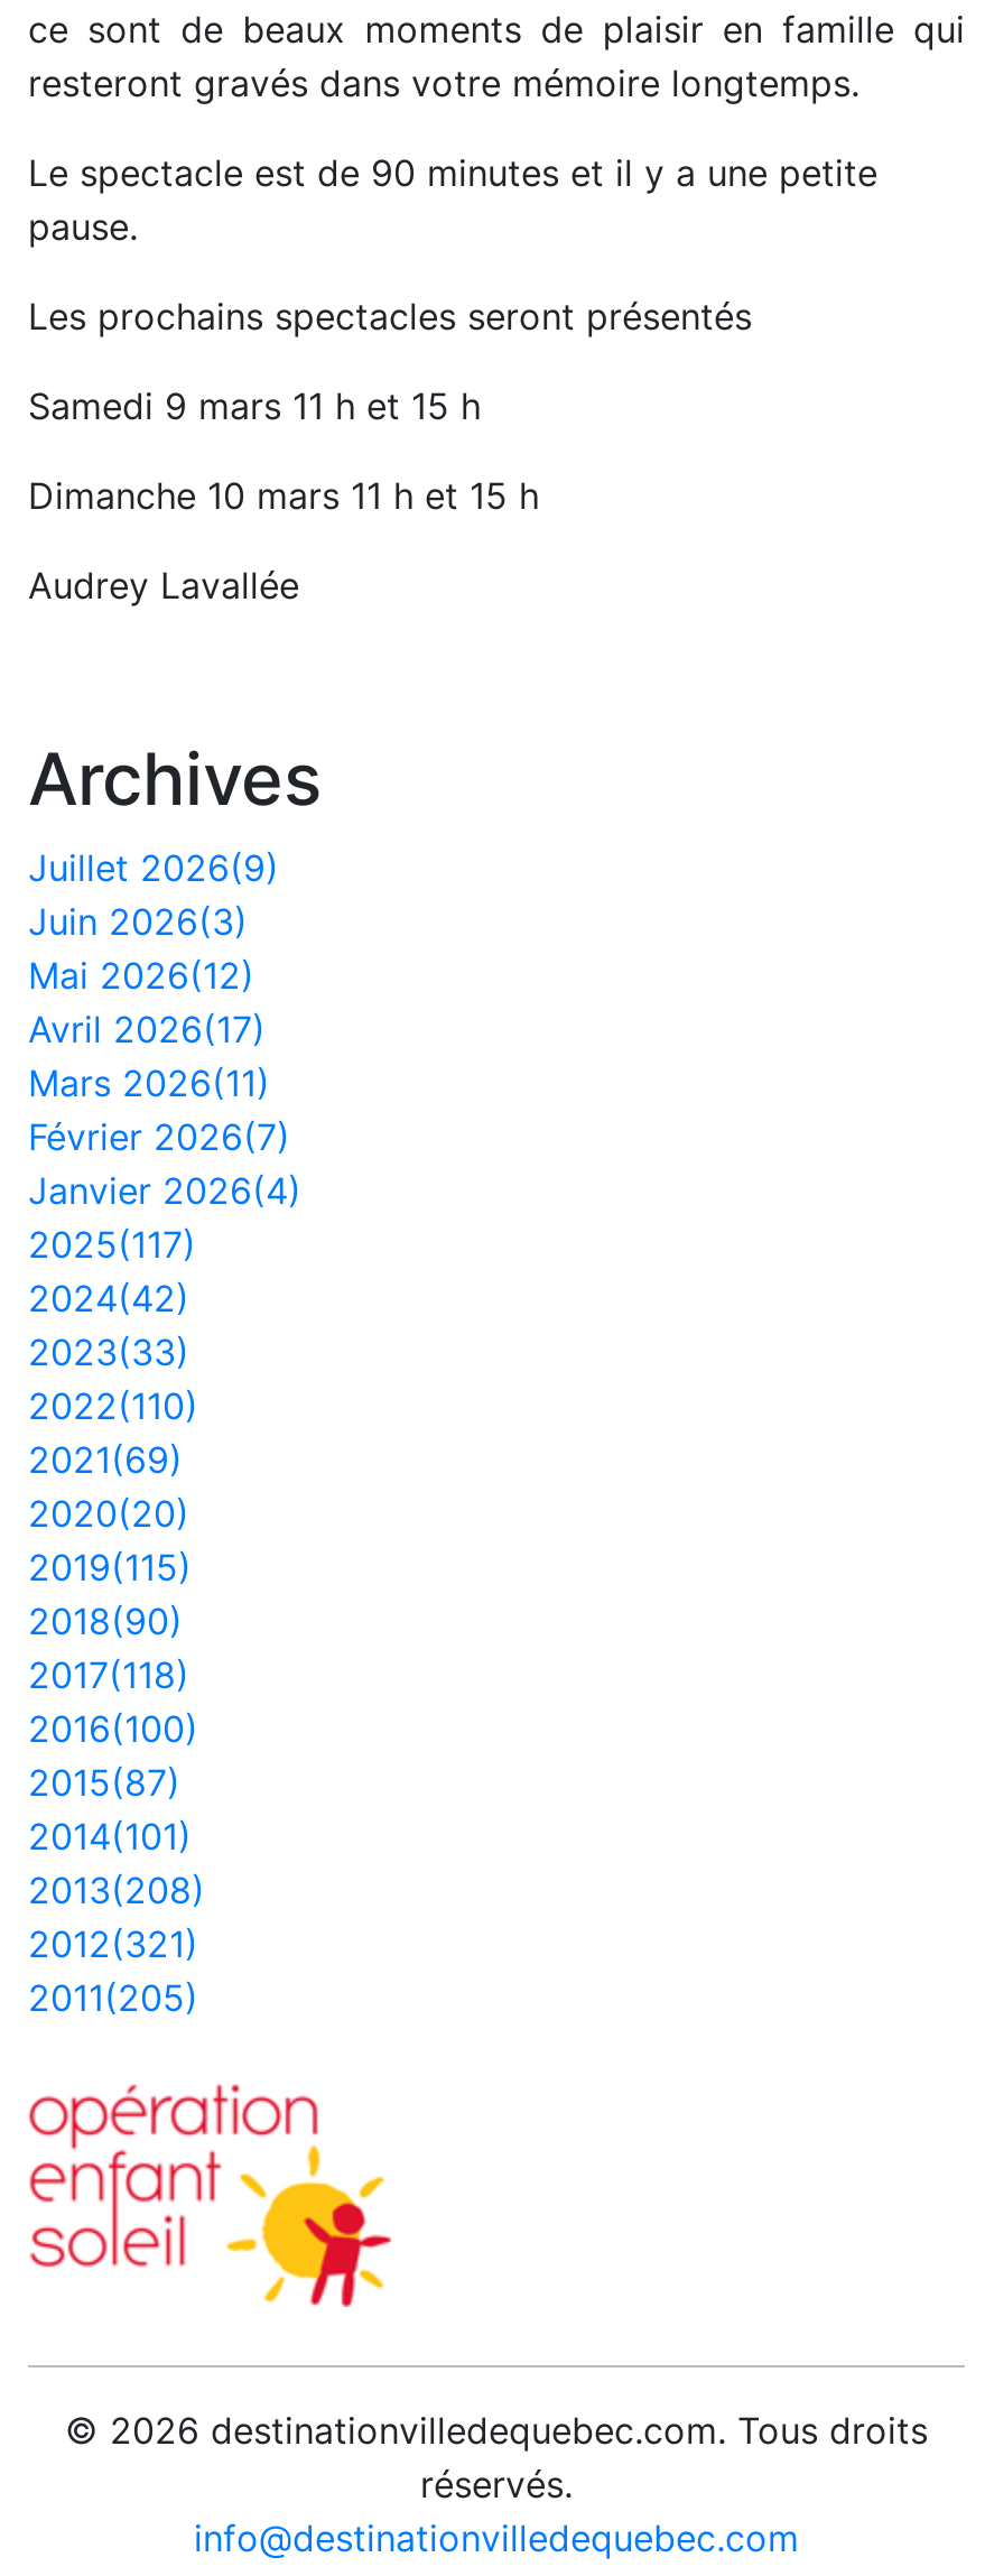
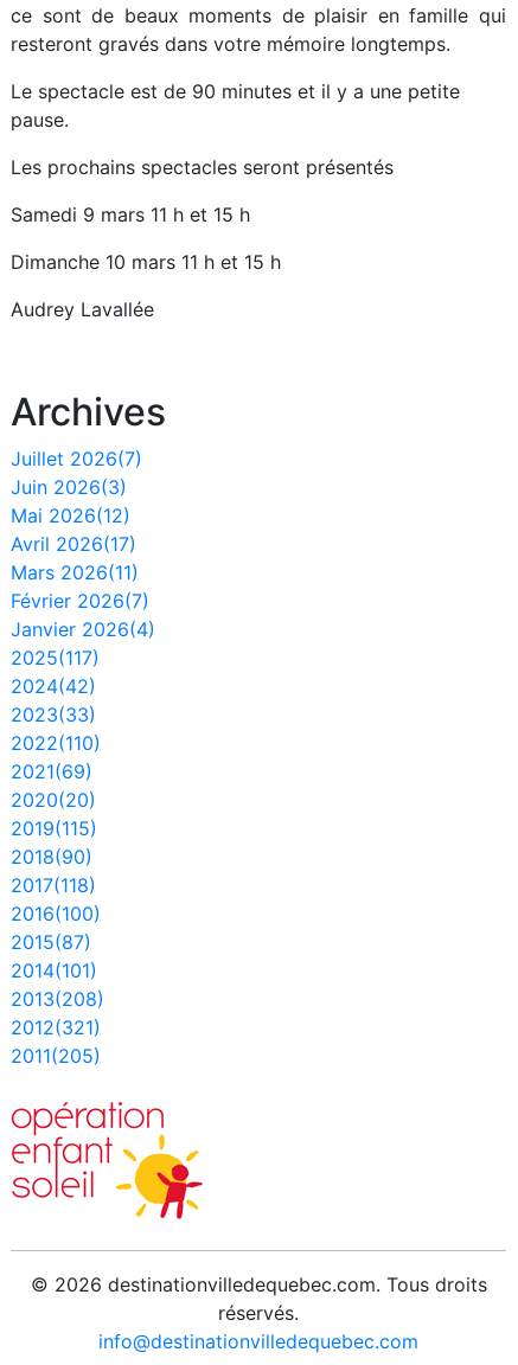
- Juillet 2026(9)
+ Juillet 2026(7)
